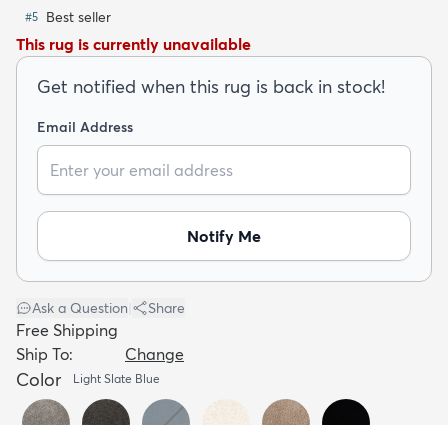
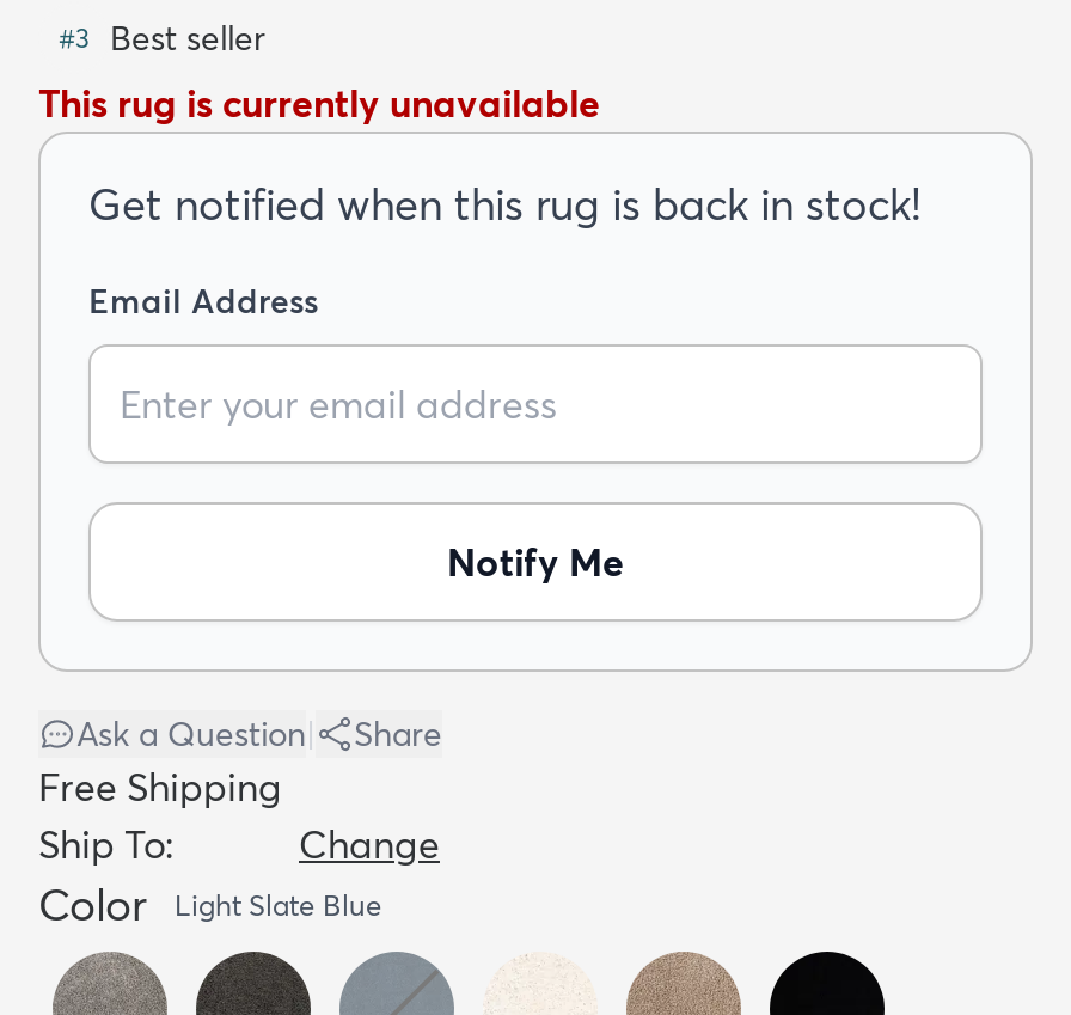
- #5 Best seller
+ #3 Best seller
